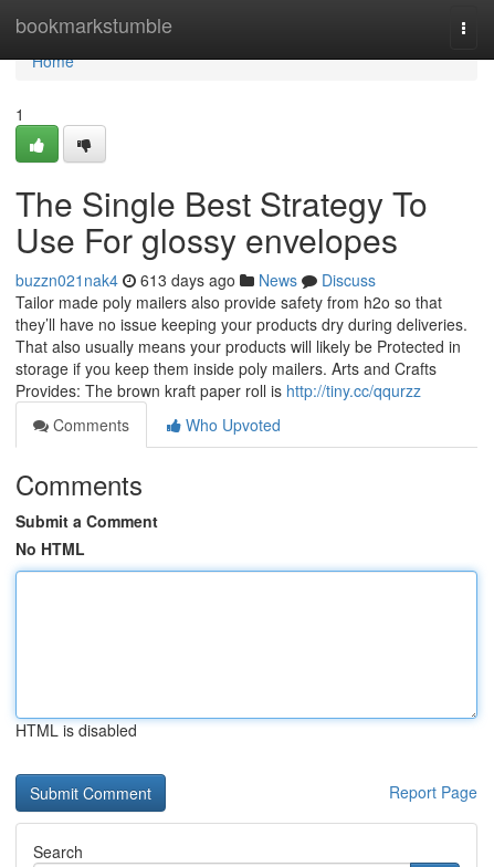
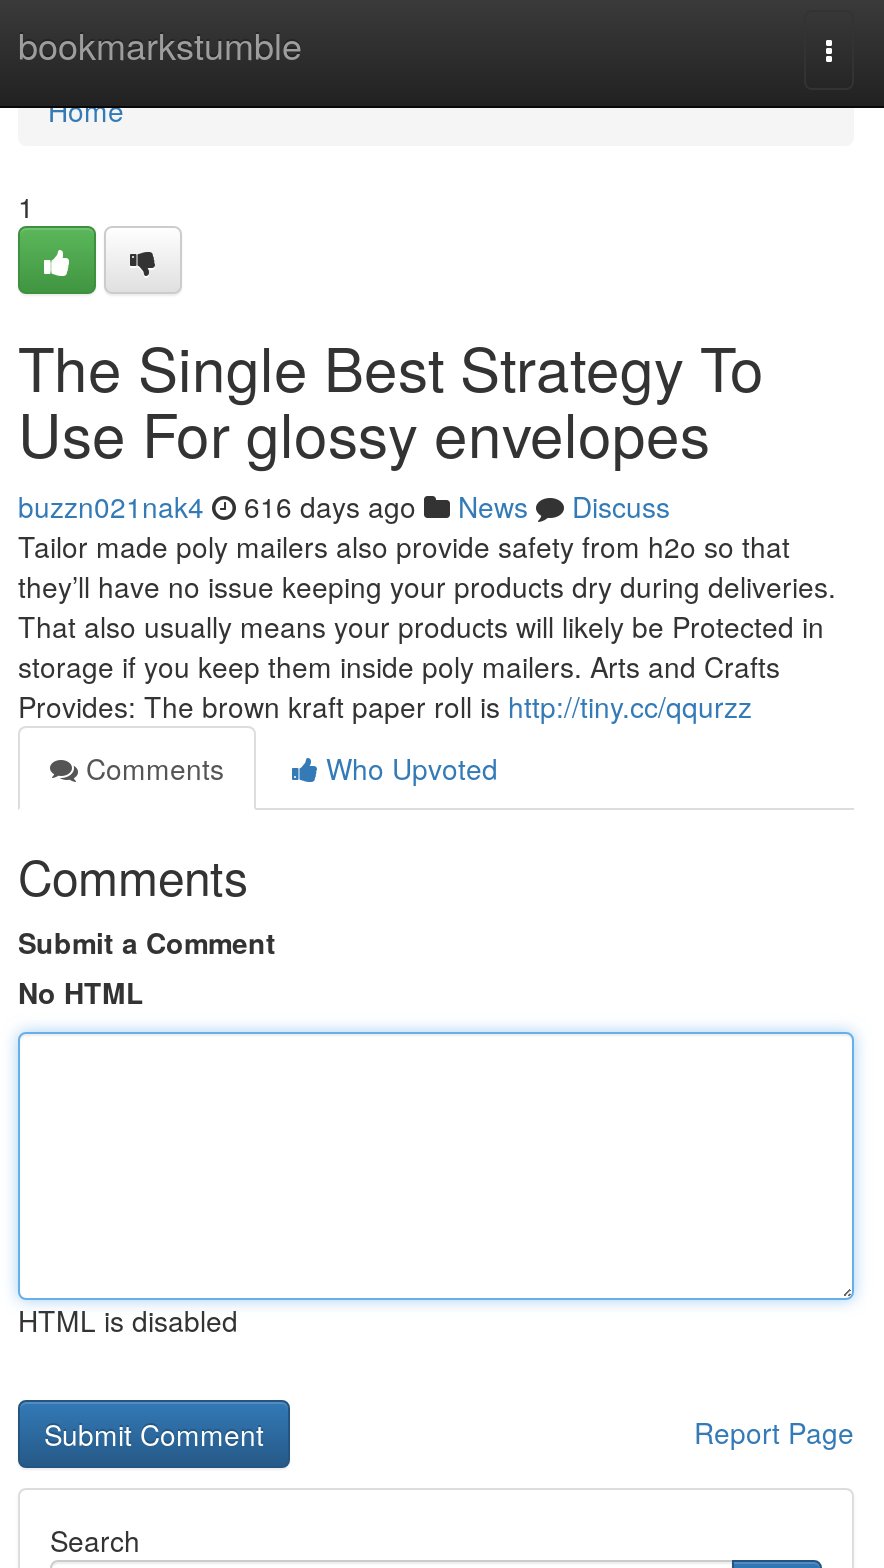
- buzzn021nak4 613 days ago News Discuss
+ buzzn021nak4 616 days ago News Discuss
